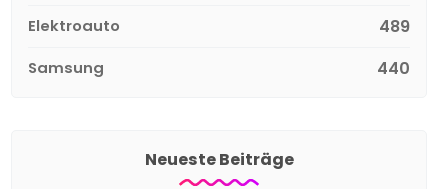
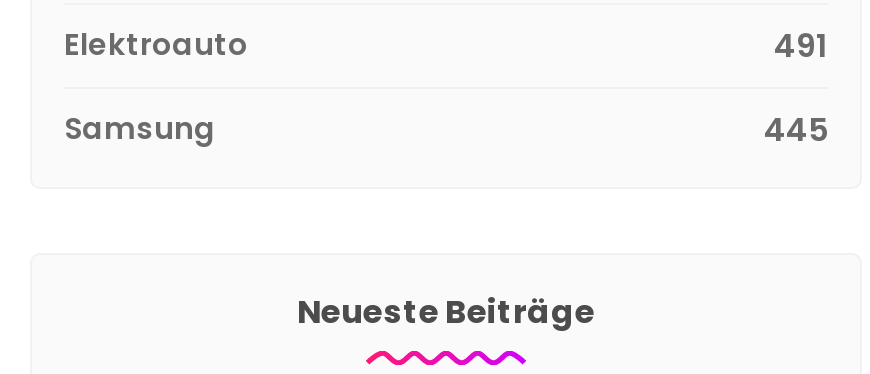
- 489
+ 491

- 440
+ 445
